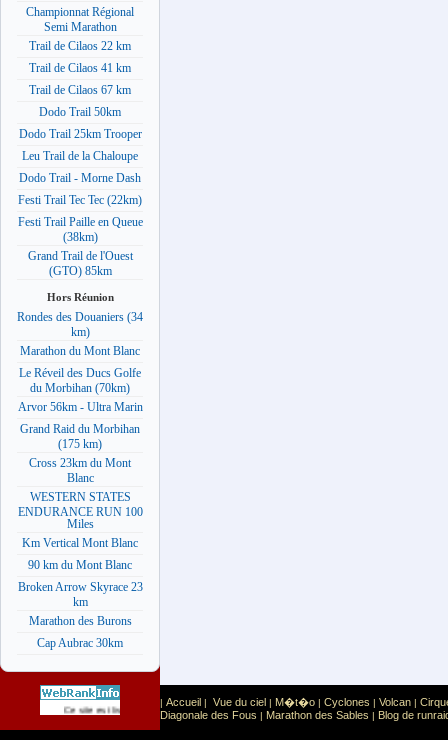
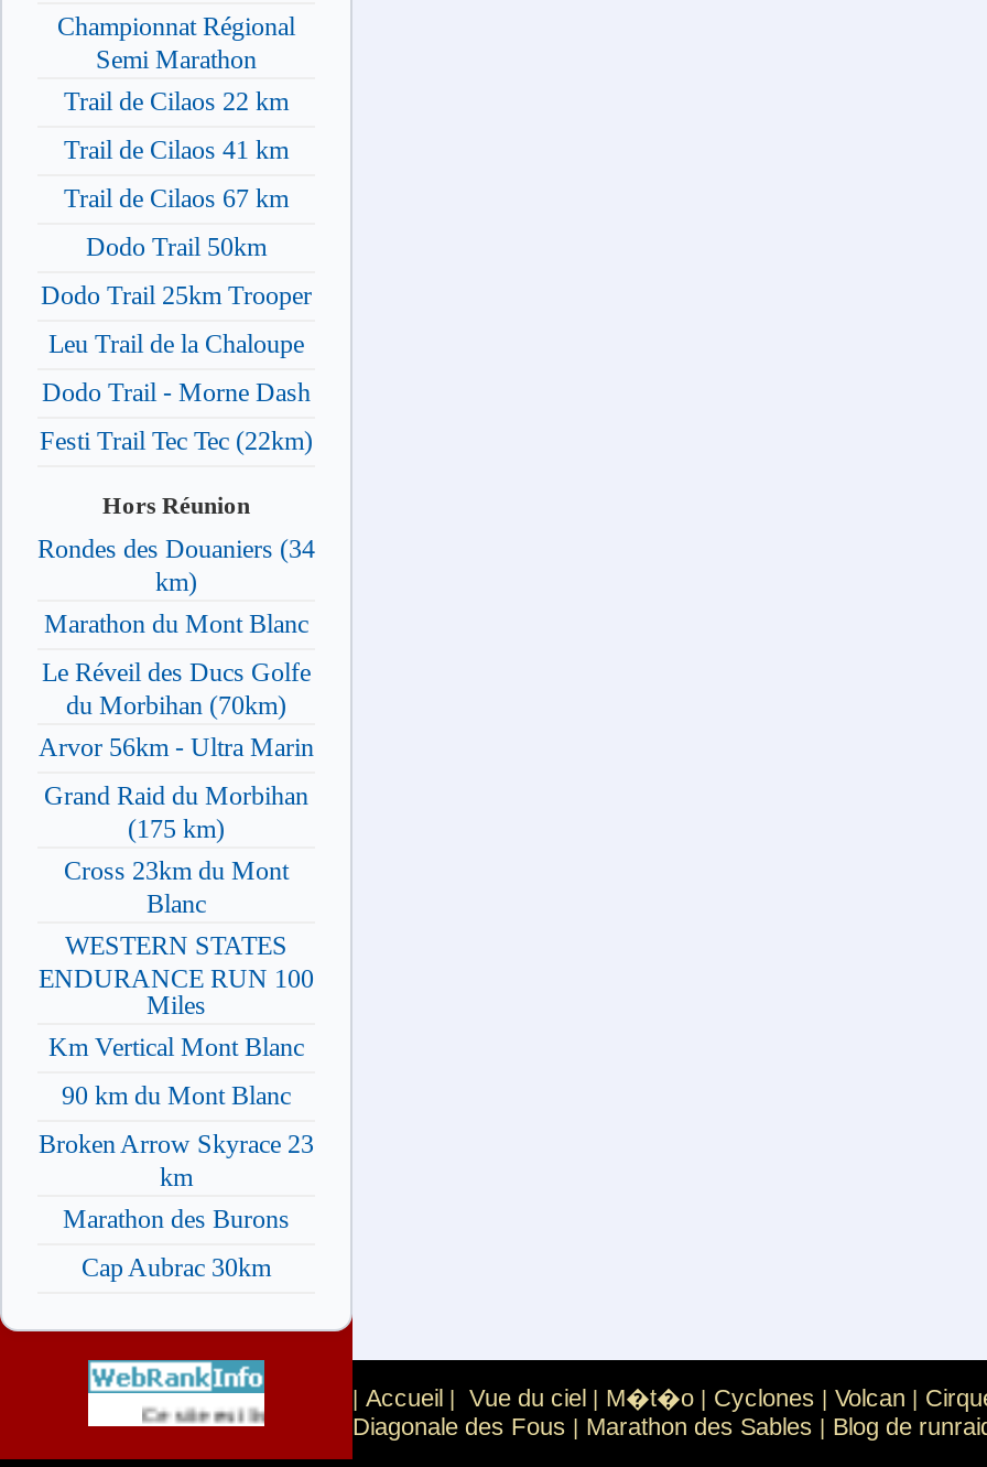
- Festi Trail Paille en Queue
- (38km)
- Grand Trail de l'Ouest
- (GTO) 85km
